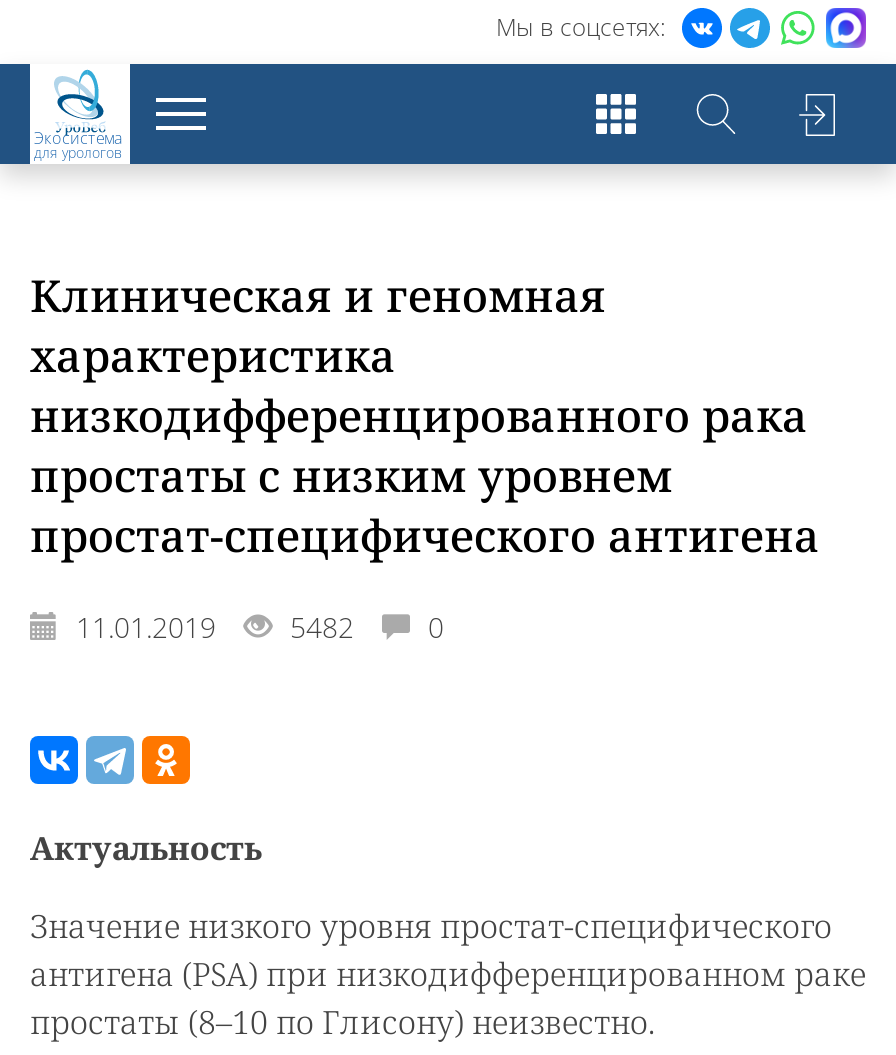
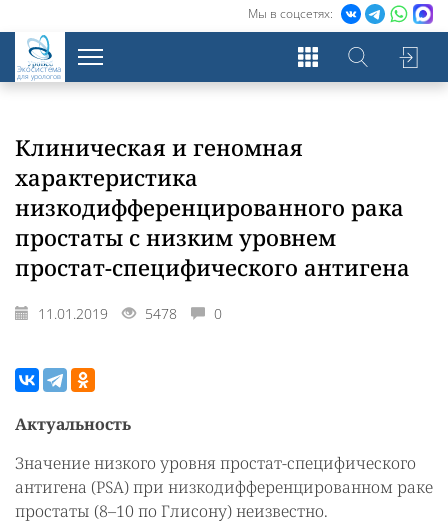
- 11.01.2019 5482 0
+ 11.01.2019 5478 0
